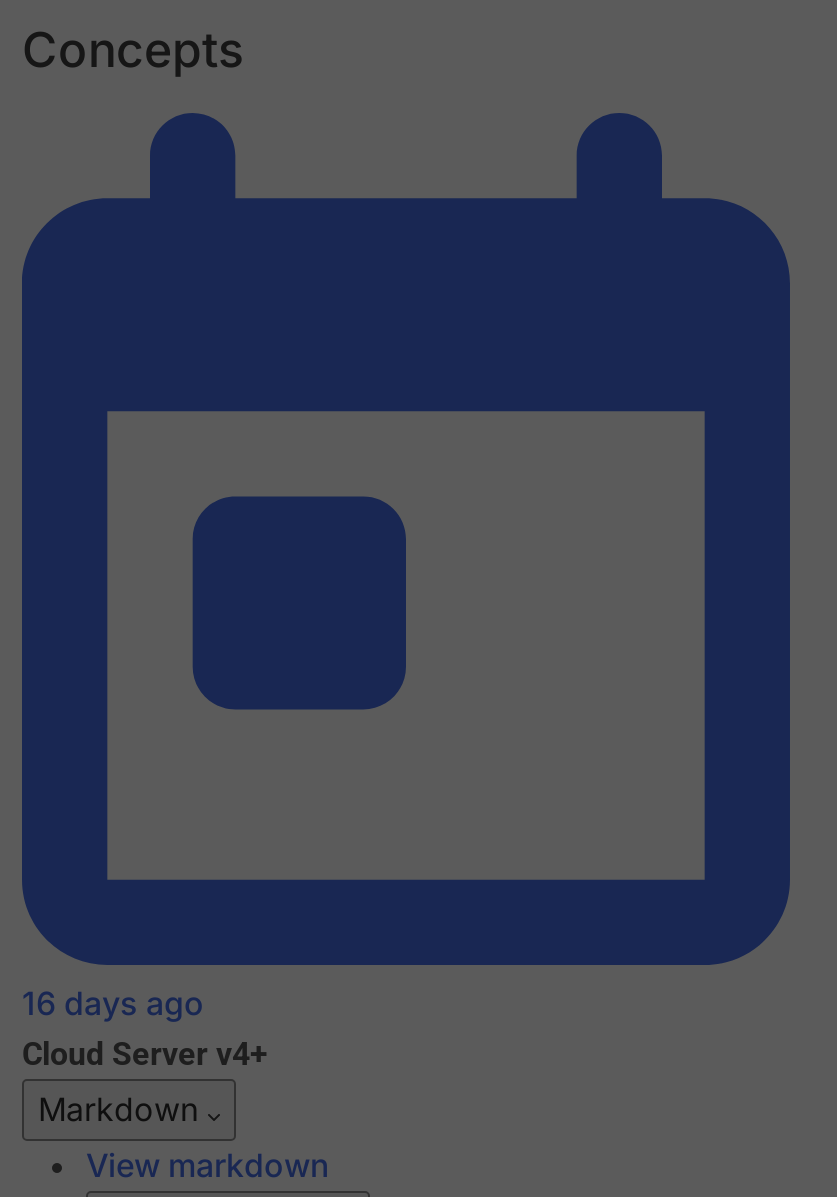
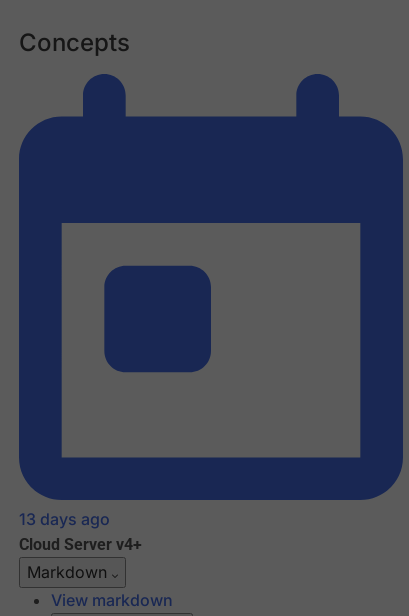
- 16 days ago
+ 13 days ago
